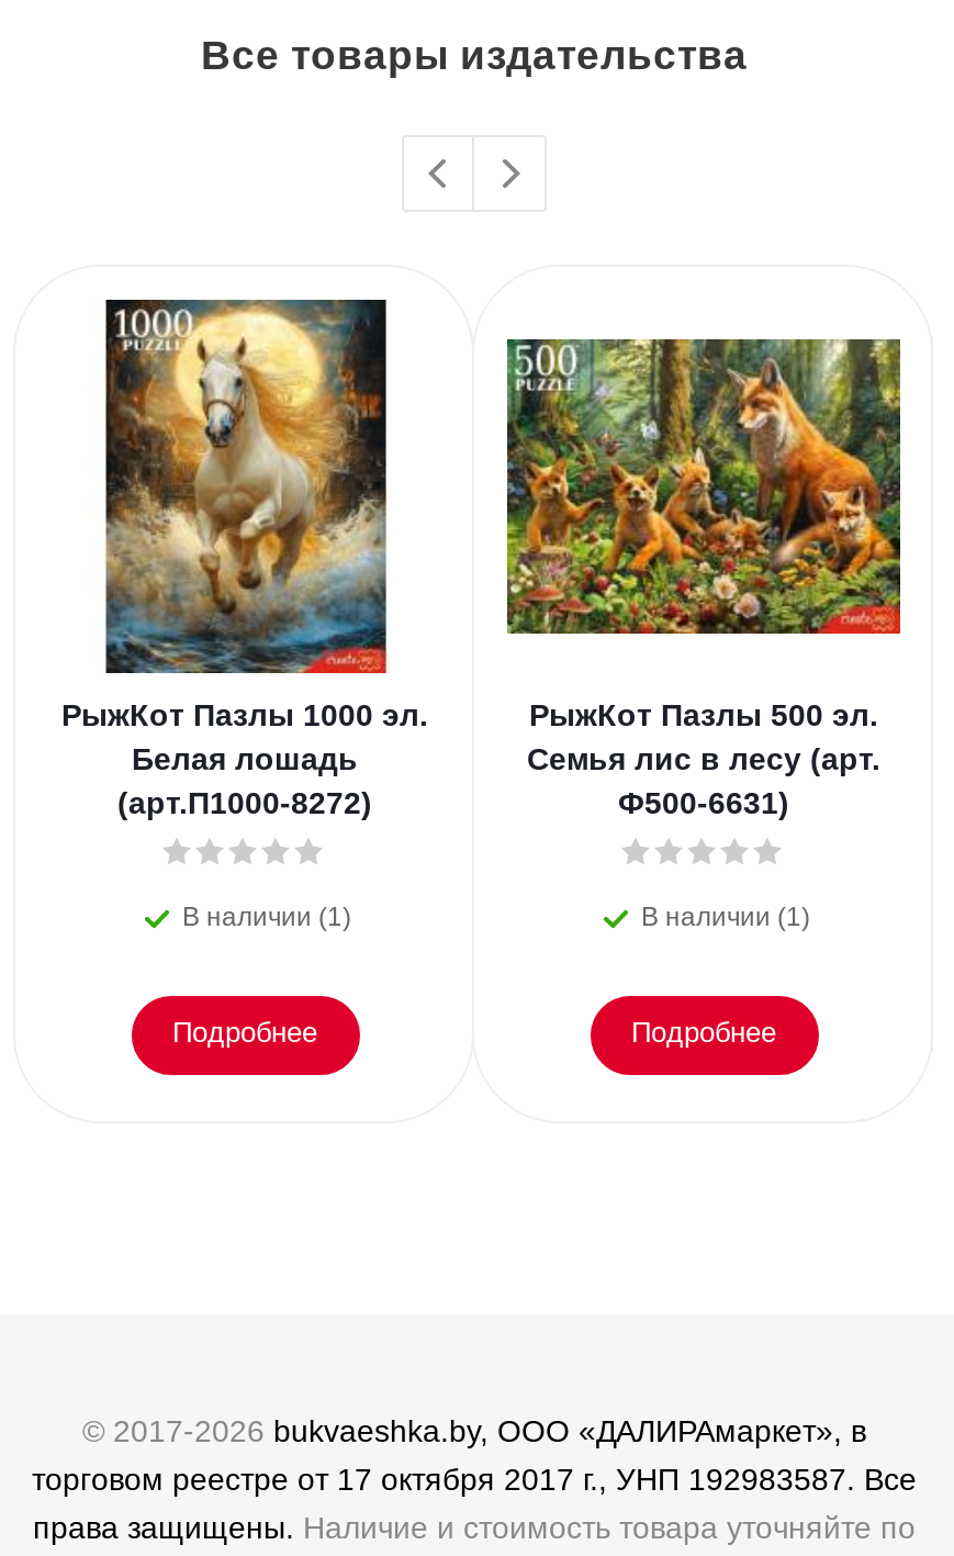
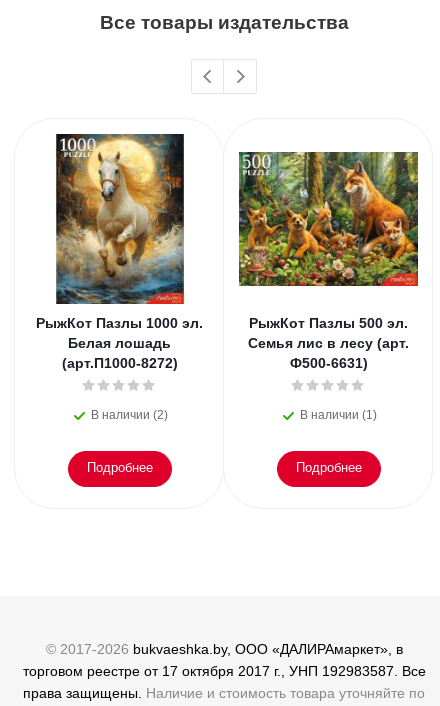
- В наличии (1)
+ В наличии (2)
